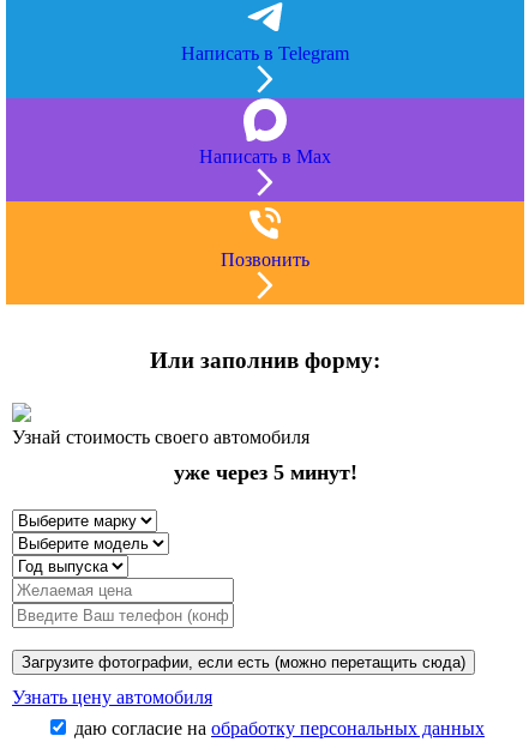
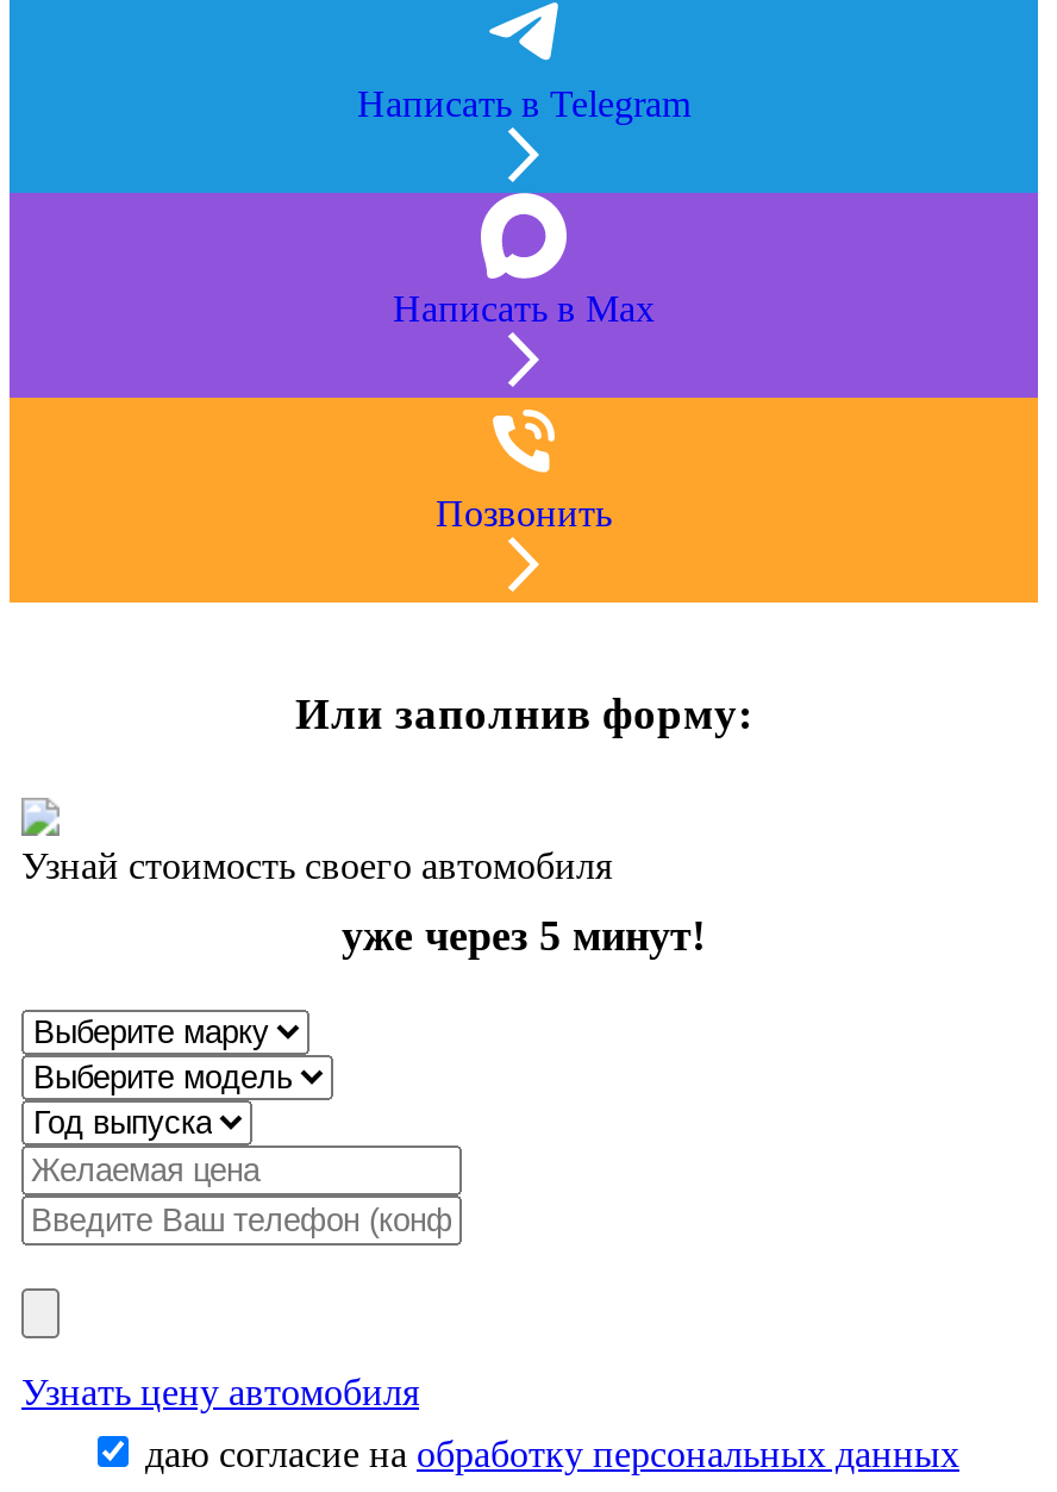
- Загрузите фотографии, если есть (можно перетащить сюда)
